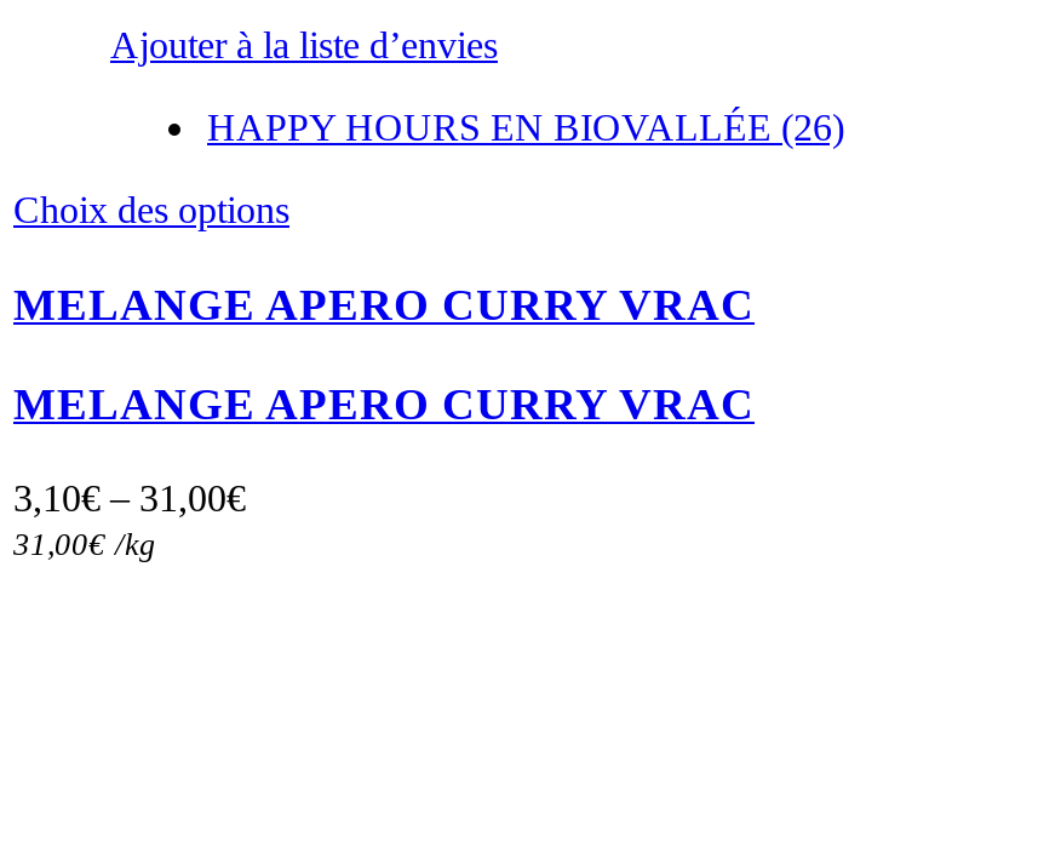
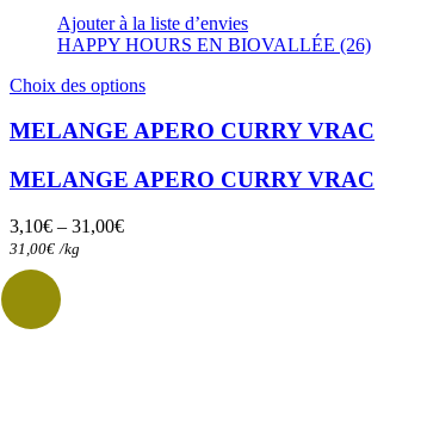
+ [image]
